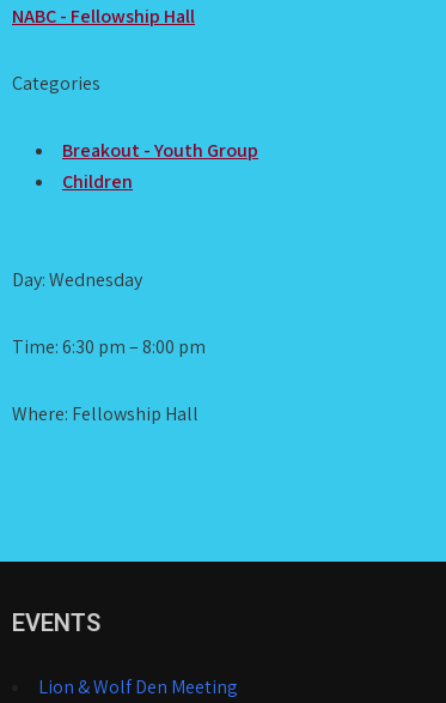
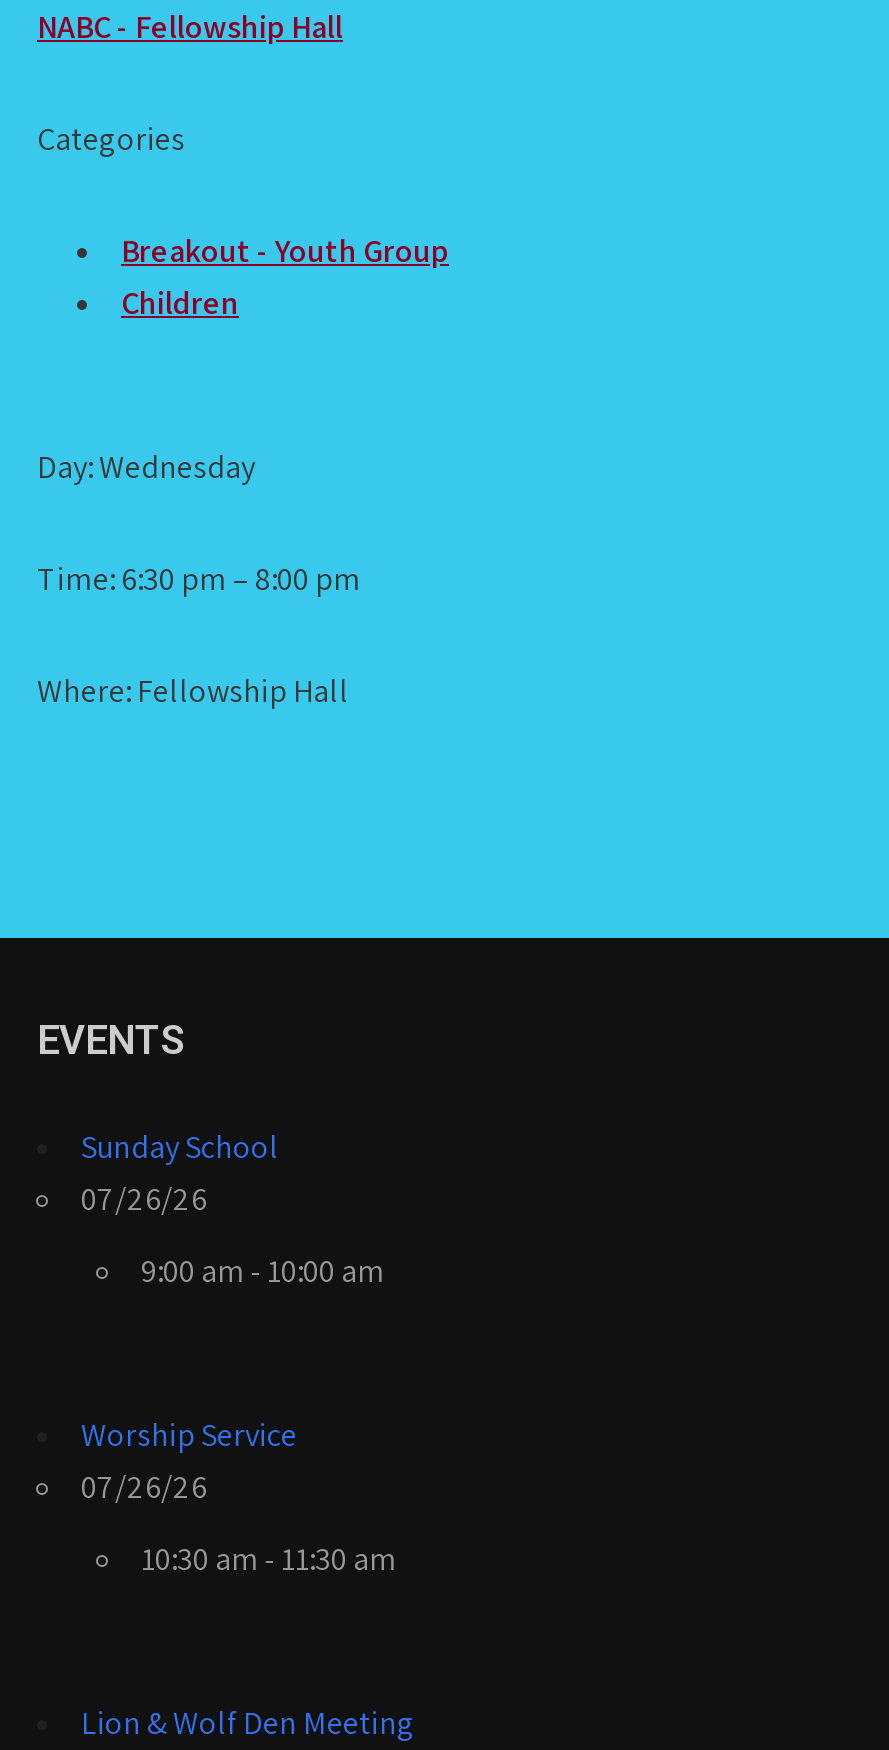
+ Sunday School
+ 07/26/26
+ 9:00 am - 10:00 am

+ Worship Service
+ 07/26/26
+ 10:30 am - 11:30 am
